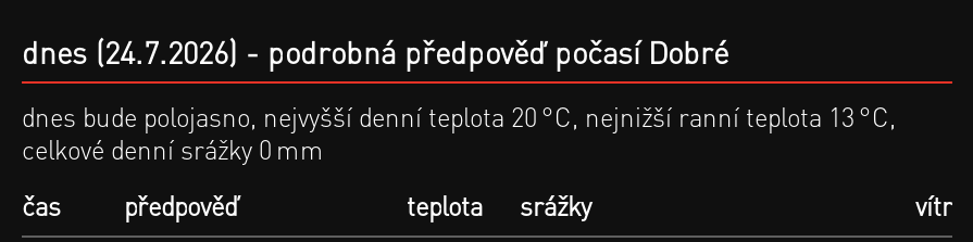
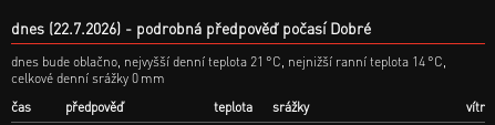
- dnes (24.7.2026) podrobná předpověď počasí Dobré
+ dnes (22.7.2026) podrobná předpověď počasí Dobré

- dnes bude polojasno, nejvyšší denní teplota 20 °C, nejnižší ranní teplota 13 °C,
+ dnes bude oblačno, nejvyšší denní teplota 21 °C, nejnižší ranní teplota 14 °C,
